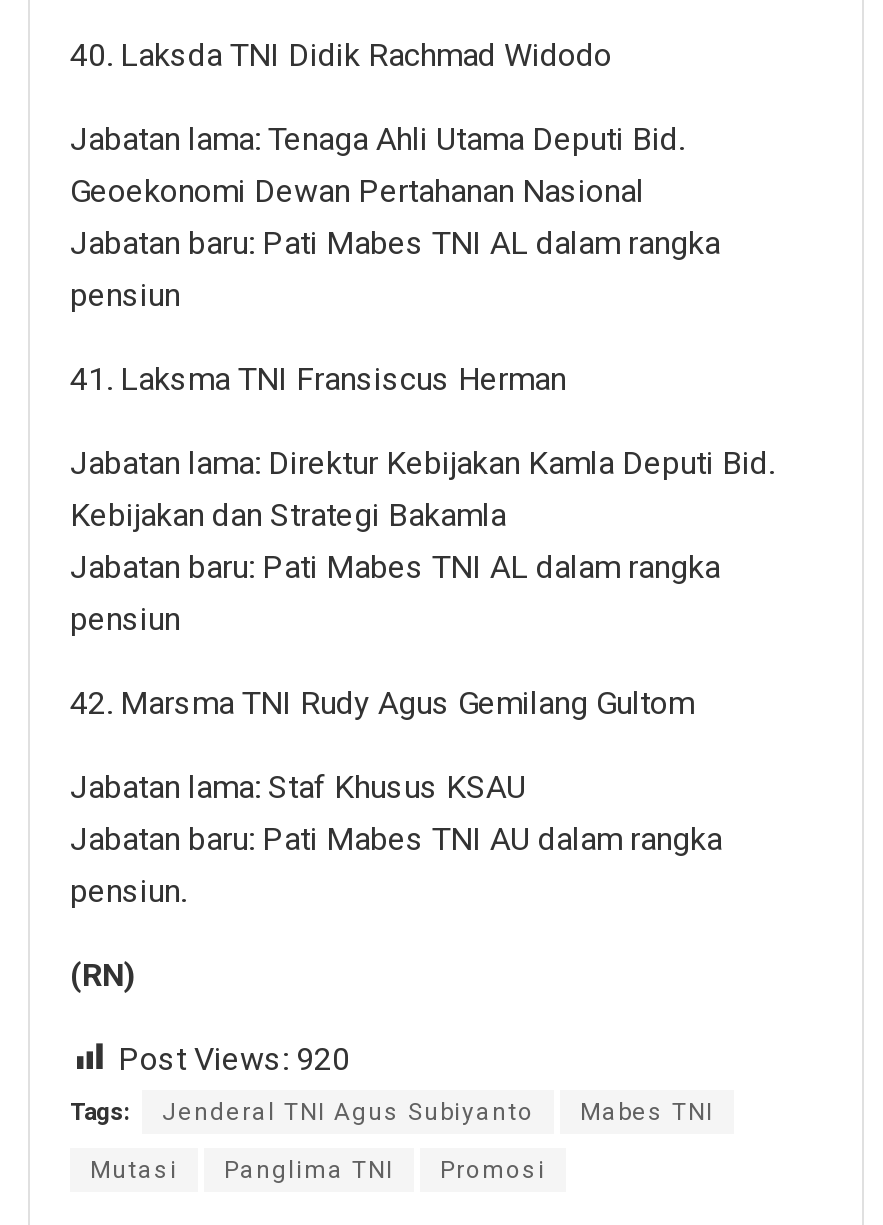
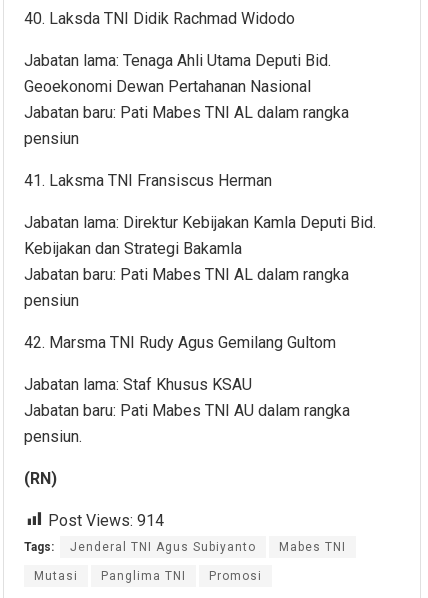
- Post Views: 920
+ Post Views: 914
